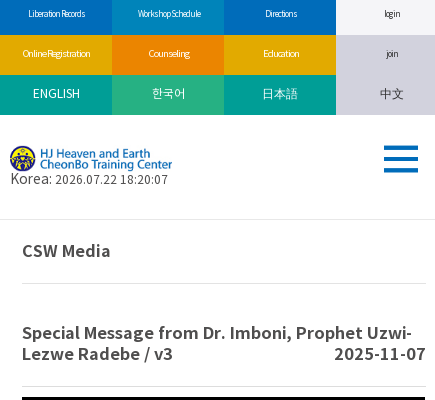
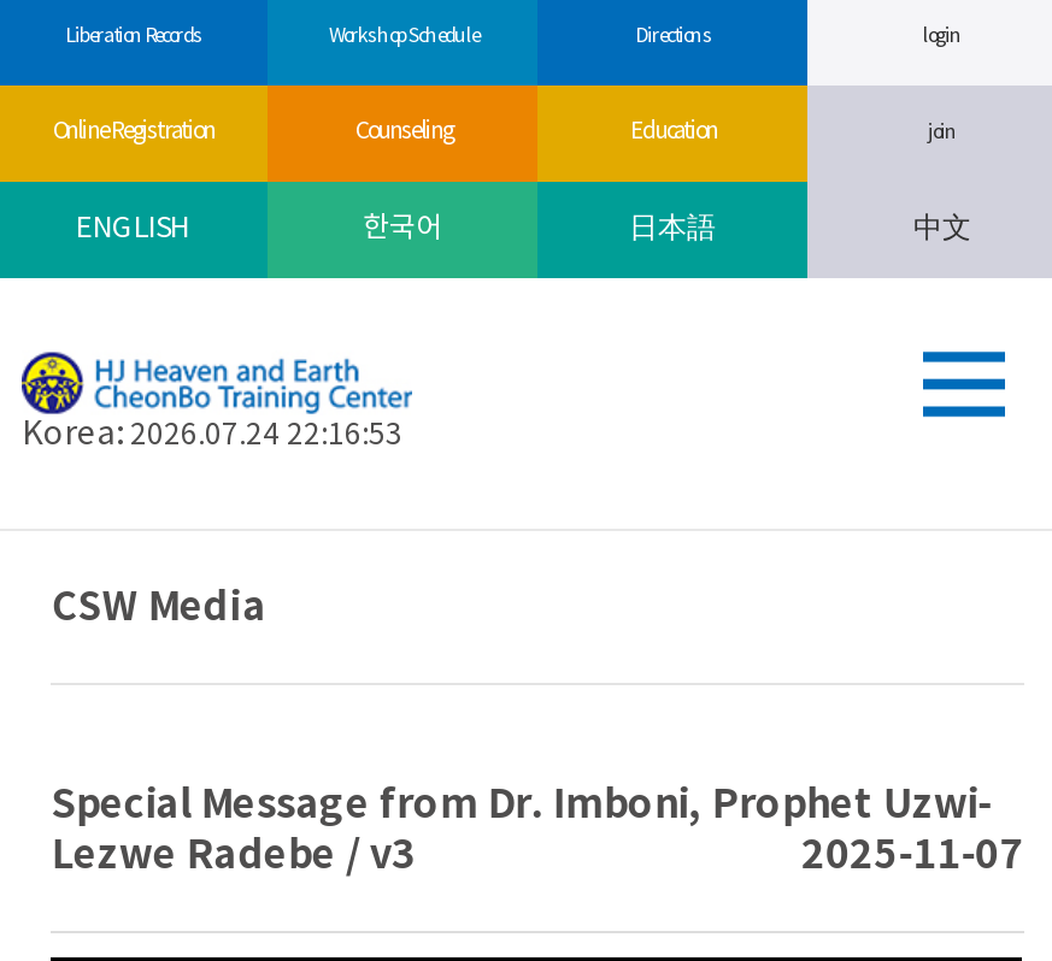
- Korea: 2026.07.22 18:20:07
+ Korea: 2026.07.24 22:16:53
